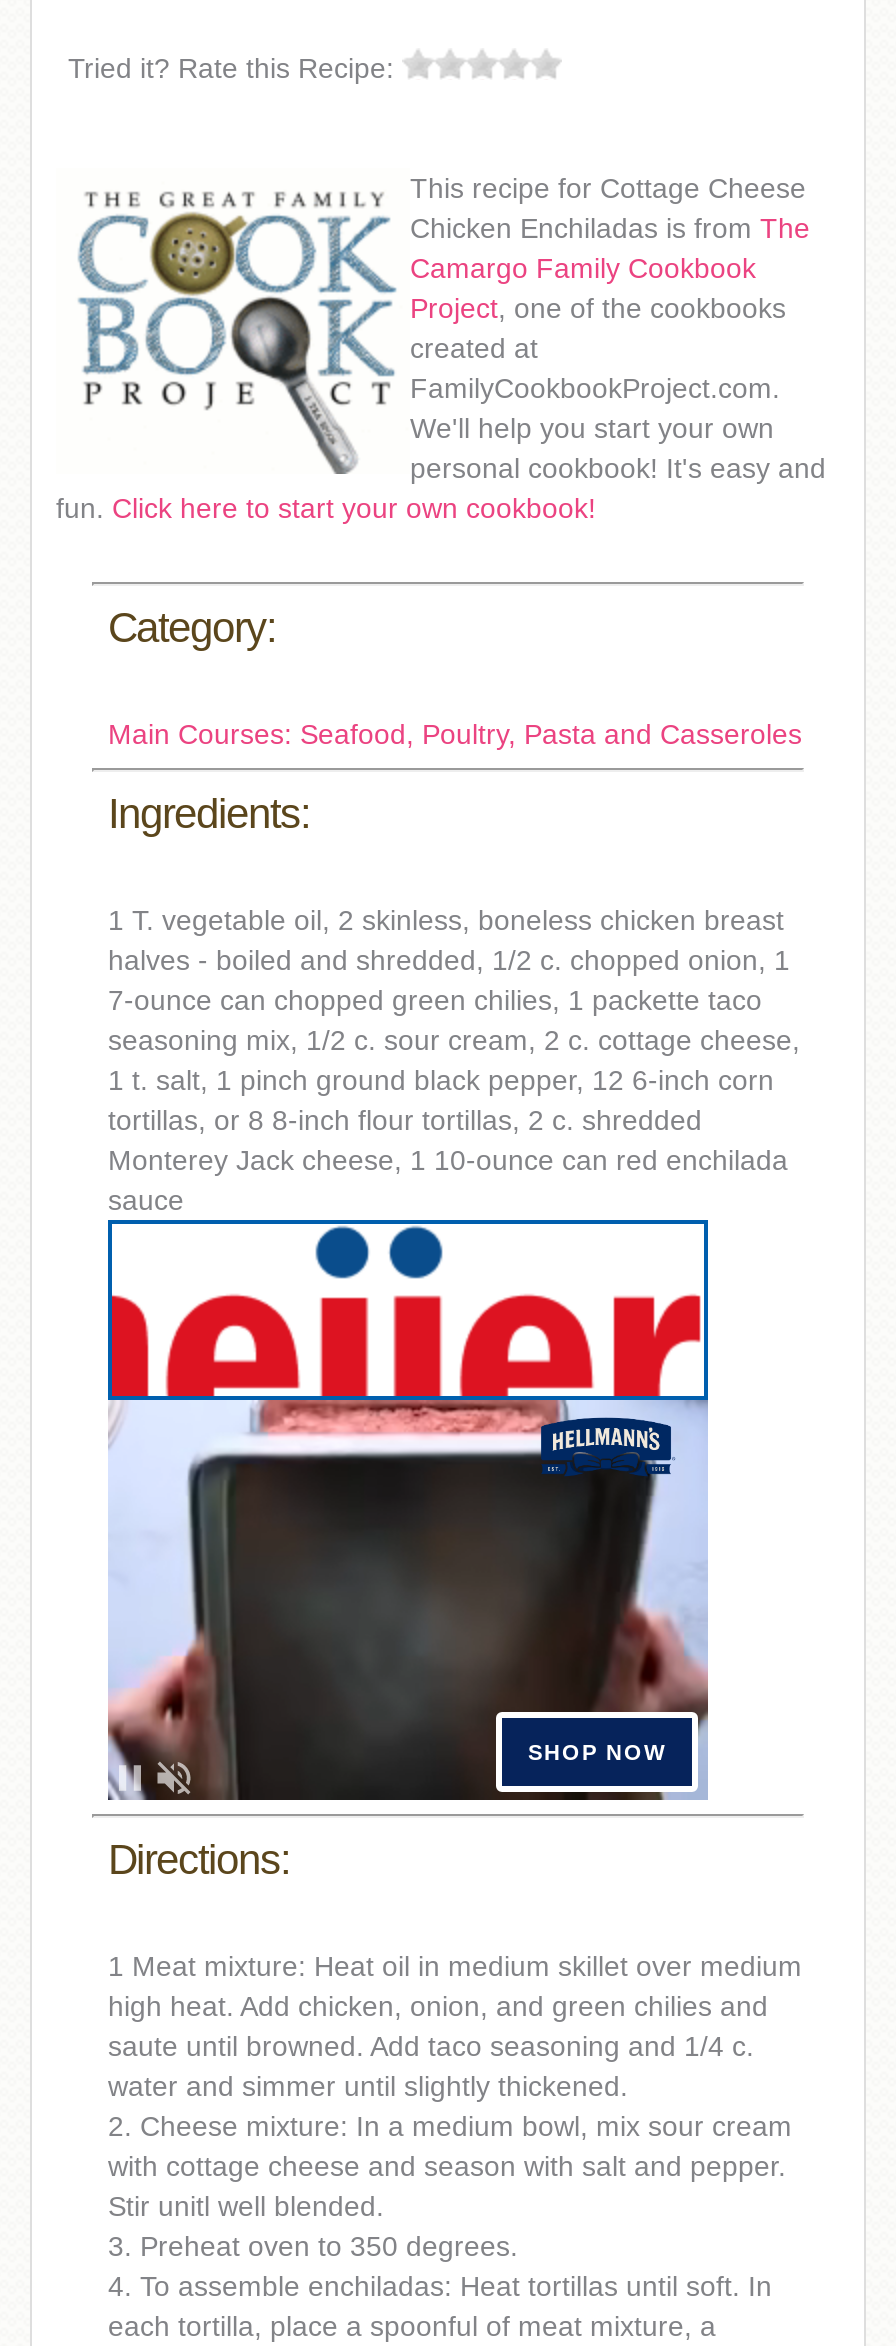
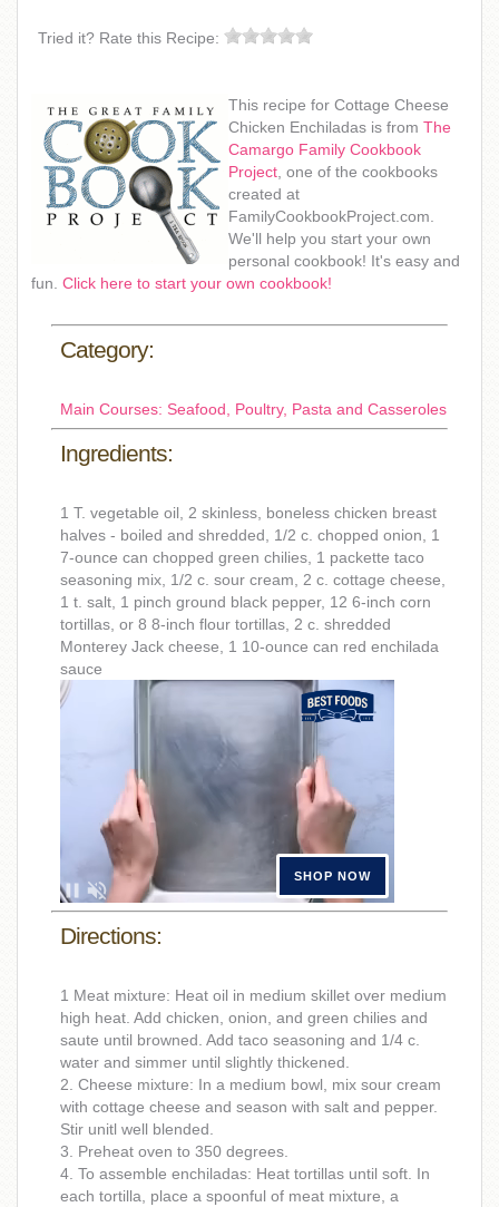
- [image]
+ [image]
